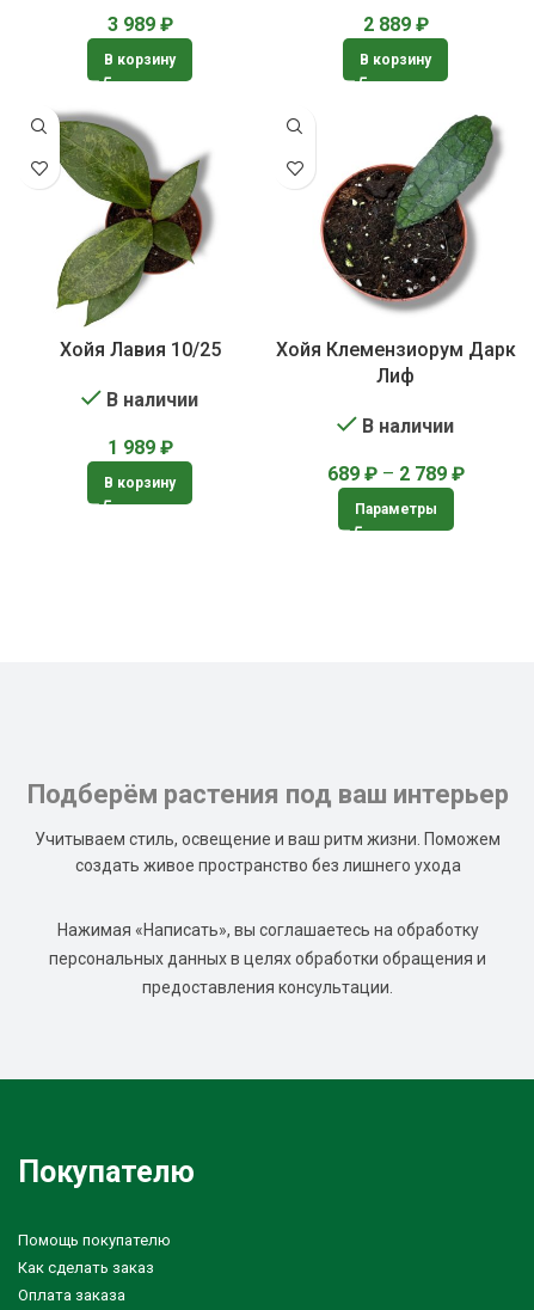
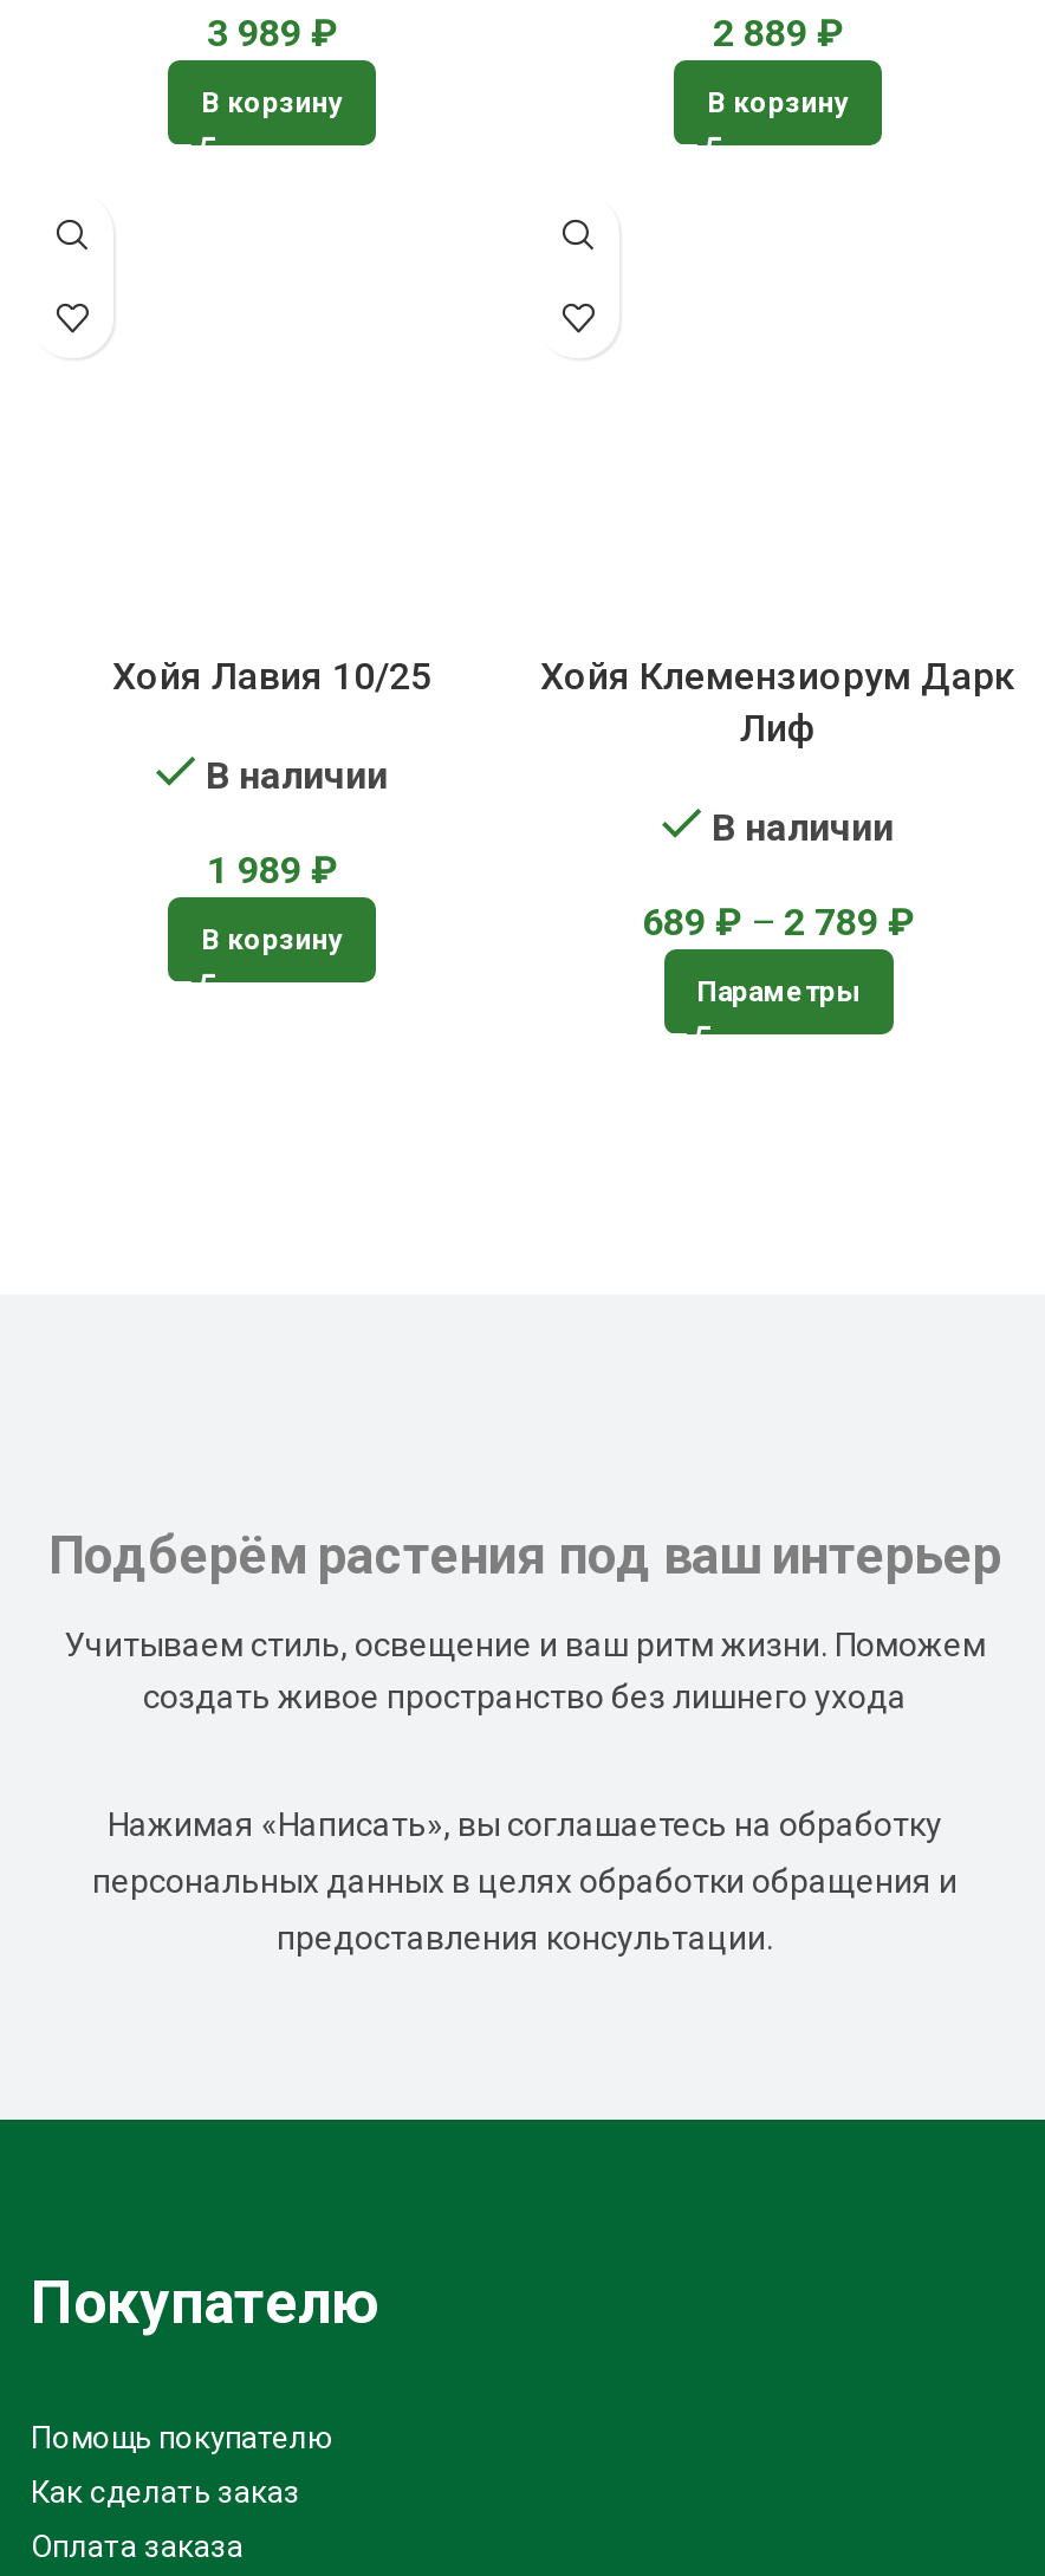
- [image]

- [image]
